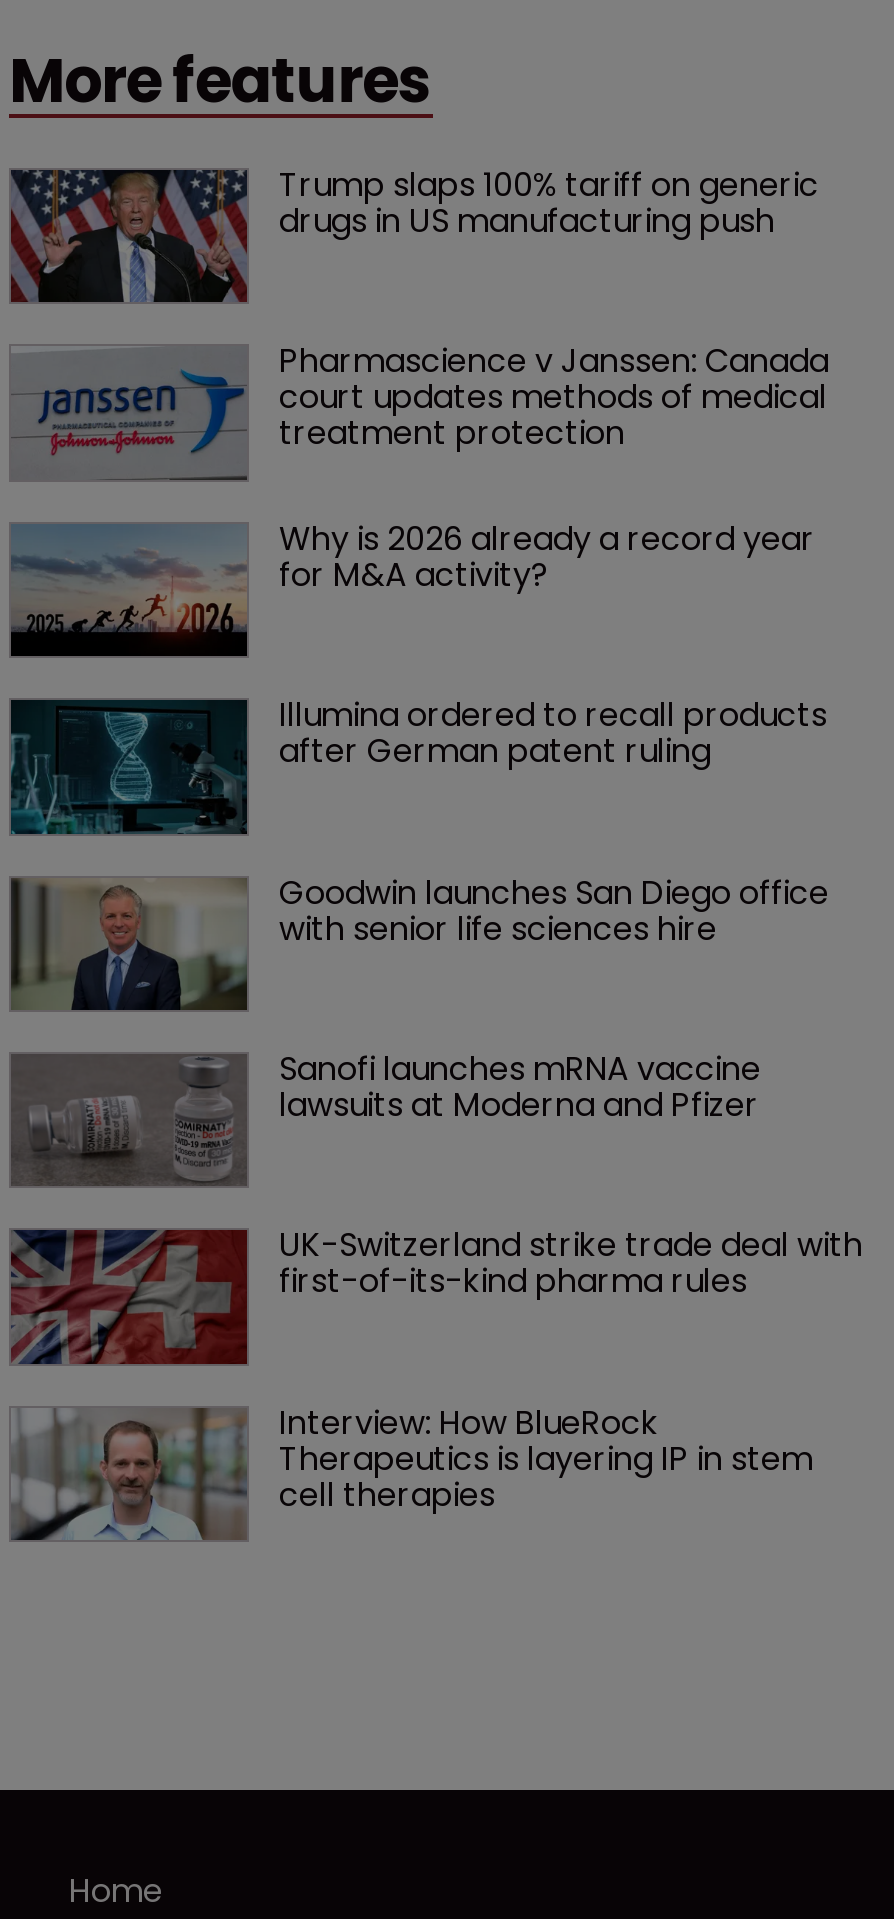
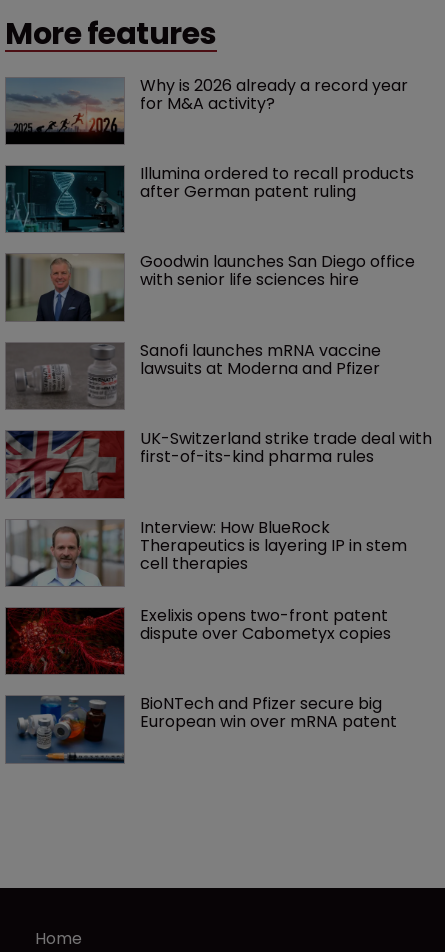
- [image]
- Trump slaps 100% tariff on generic
- drugs in US manufacturing push
- Pharmascience v Janssen: Canada
- court updates methods of medical
- treatment protection

- [image]

moved up: [image] | Why is 2026 already a record year | for M&A activity? | ... | Therapeutics is layering IP in stem | cell therapies

+ [image]
+ Exelixis opens two-front patent
+ dispute over Cabometyx copies
+ BioNTech and Pfizer secure big
+ European win over mRNA patent

+ [image]
